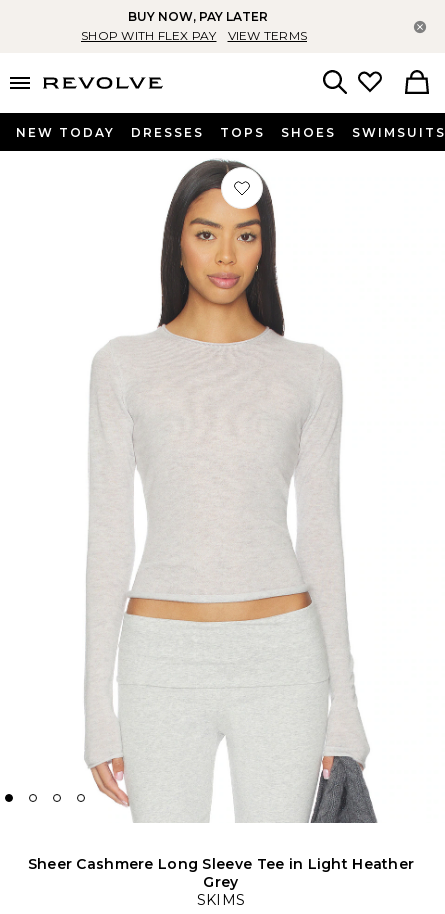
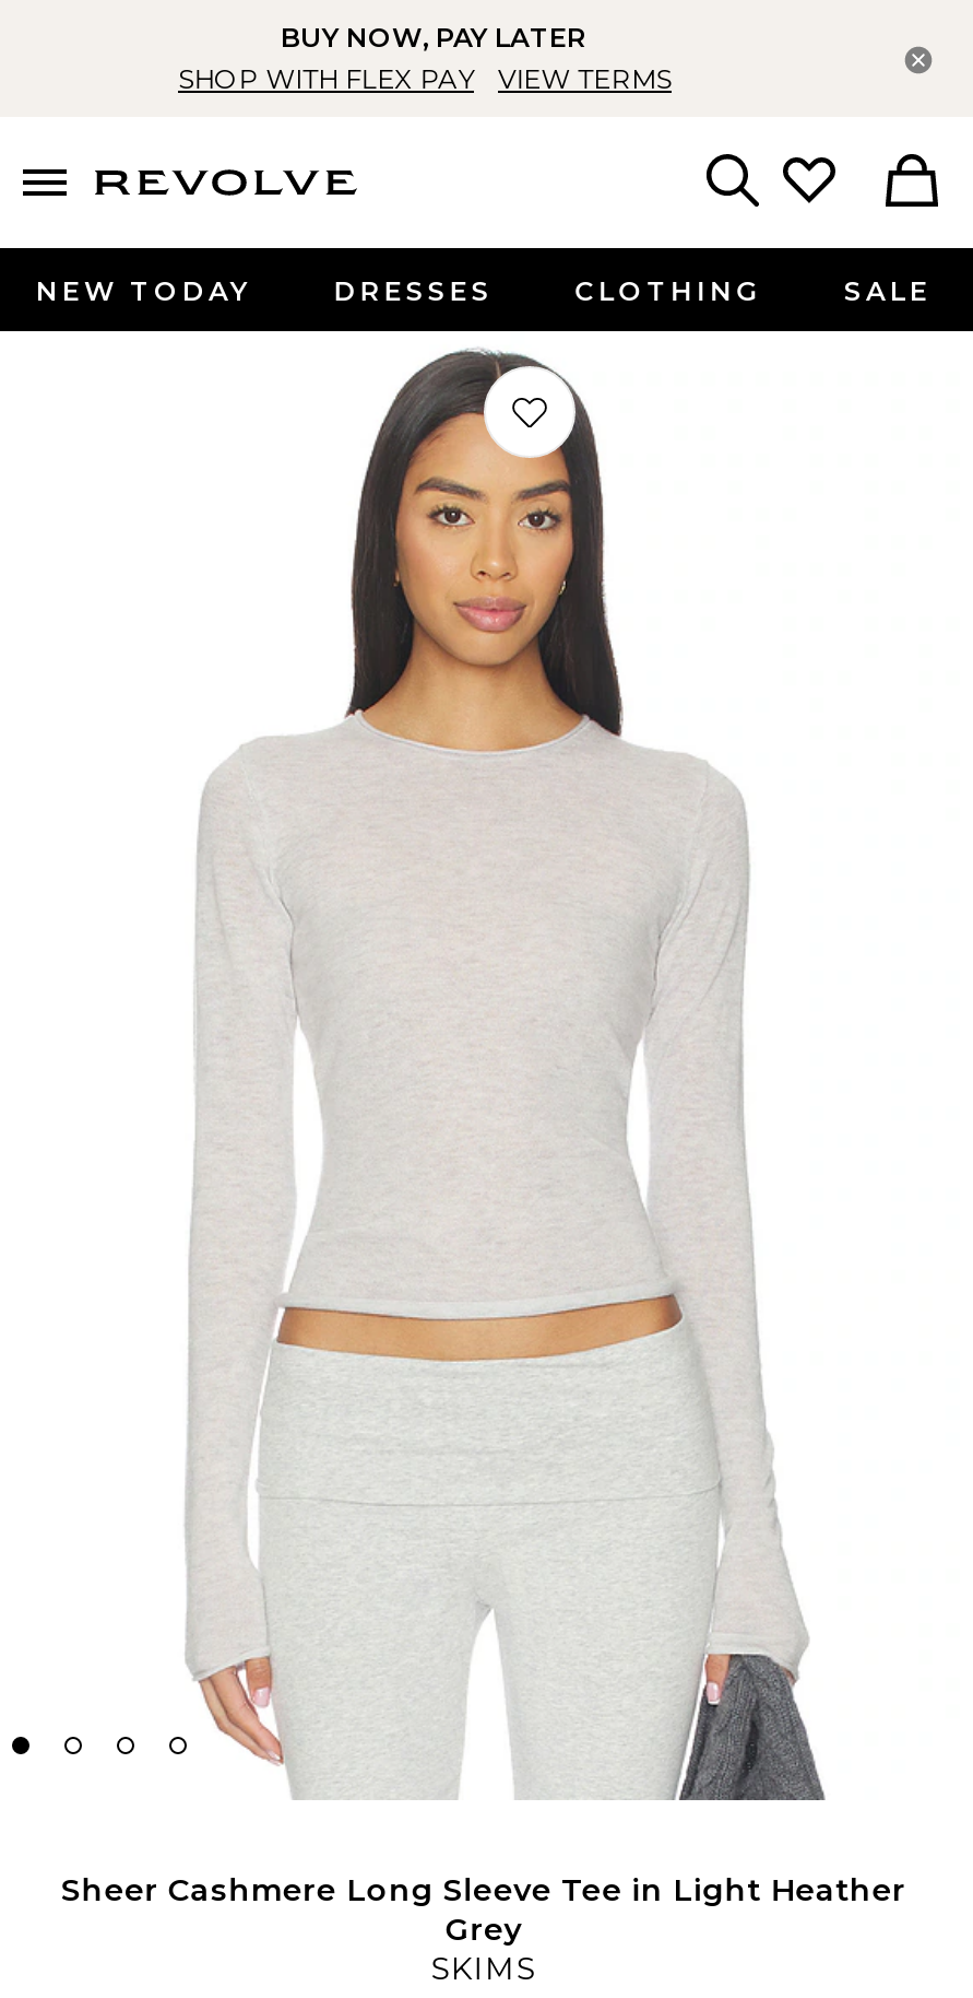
- TOPS
- SHOES
- SWIMSUITS
+ CLOTHING
+ SALE
